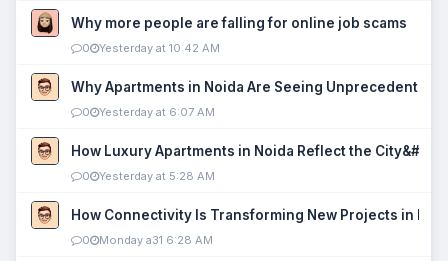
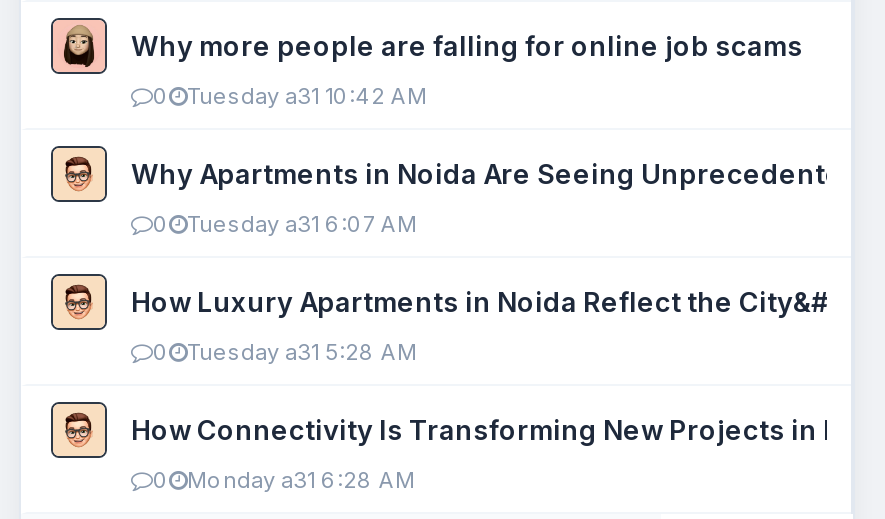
- Yesterday at 10:42 AM
+ Tuesday a31 10:42 AM

- Yesterday at 6:07 AM
+ Tuesday a31 6:07 AM

- Yesterday at 5:28 AM
+ Tuesday a31 5:28 AM
